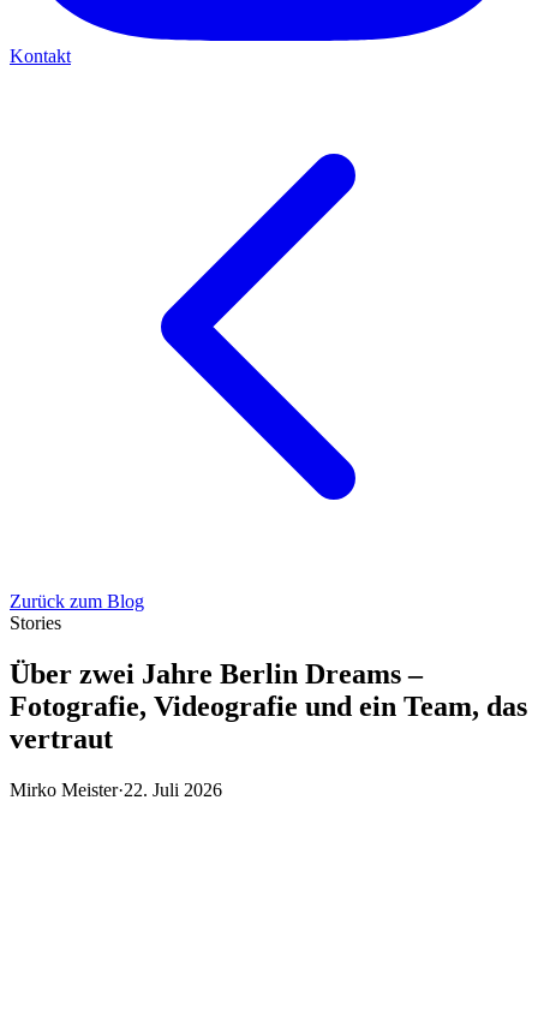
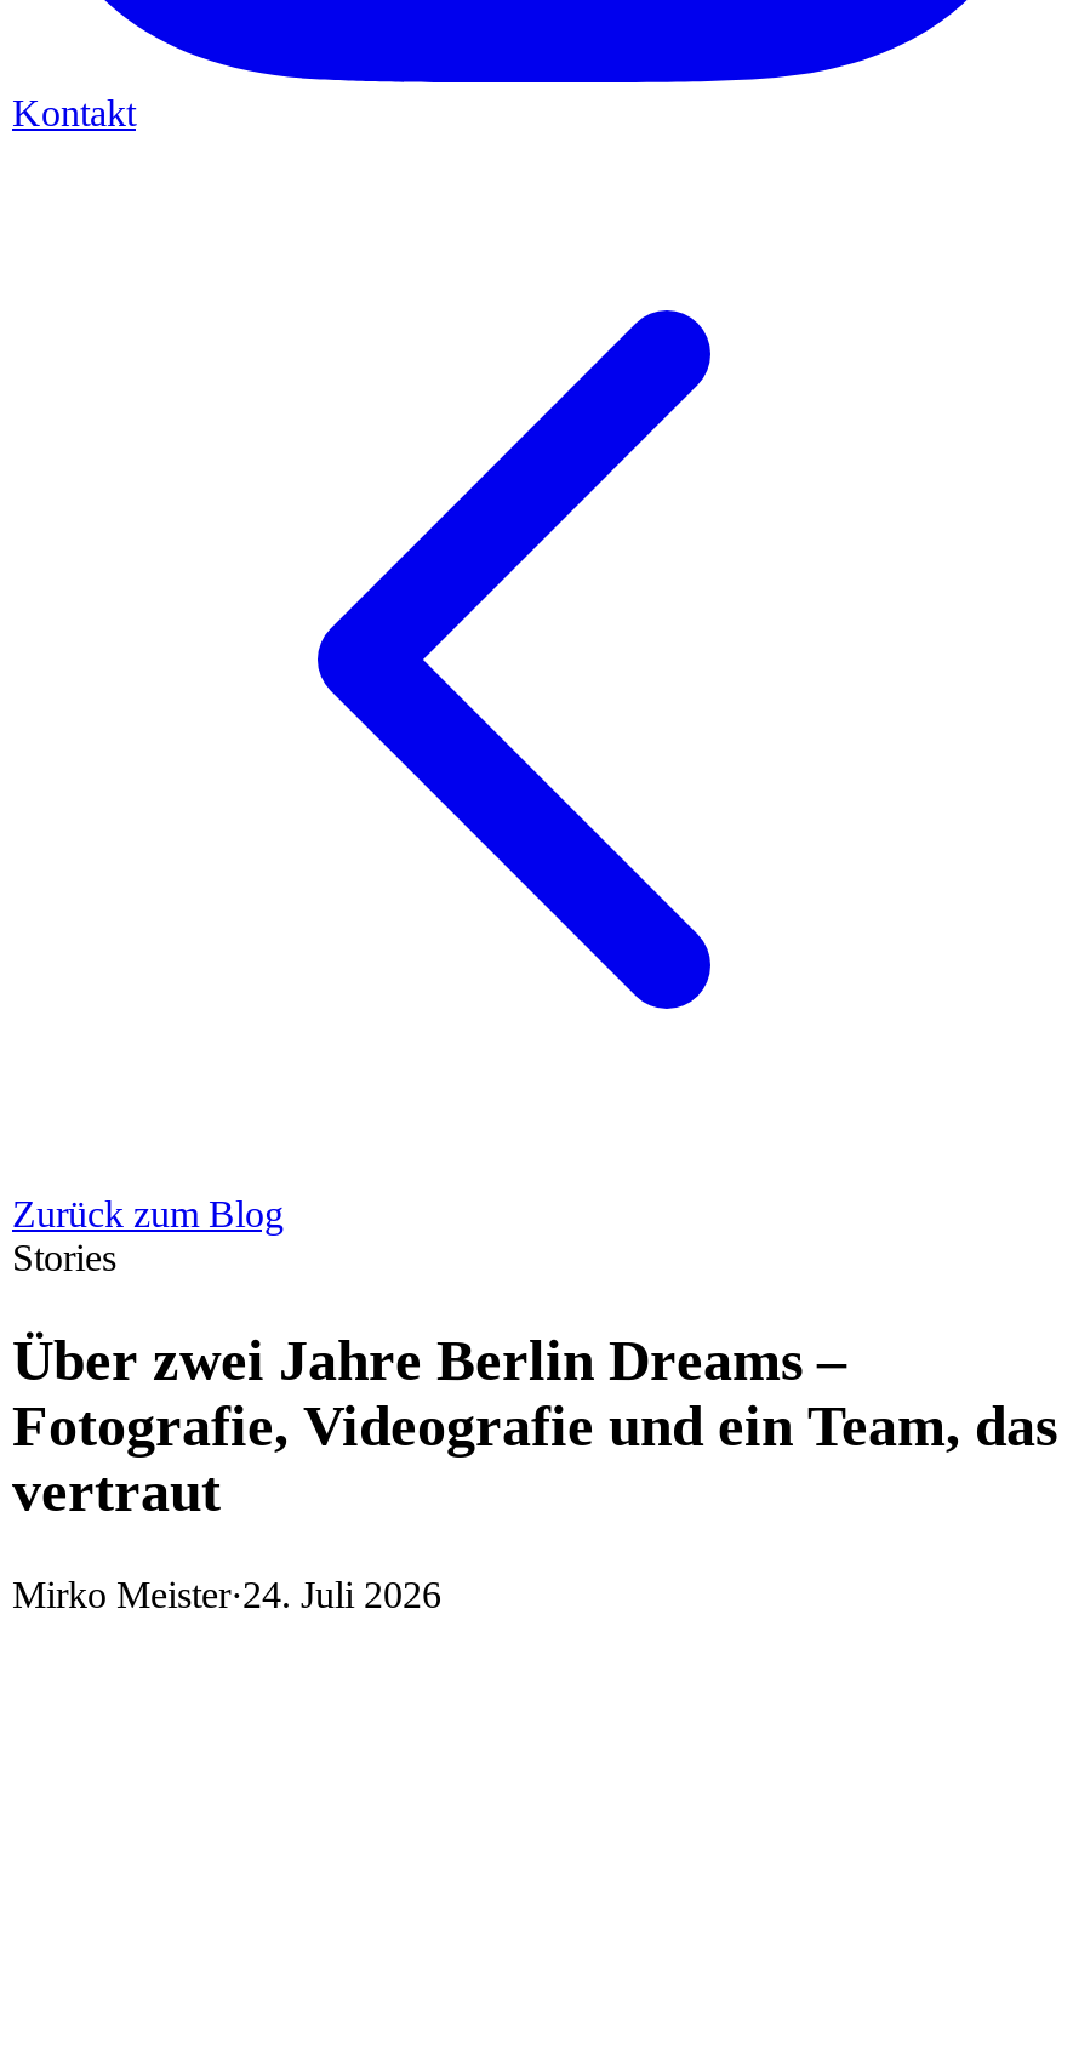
- Mirko Meister·22. Juli 2026
+ Mirko Meister·24. Juli 2026
